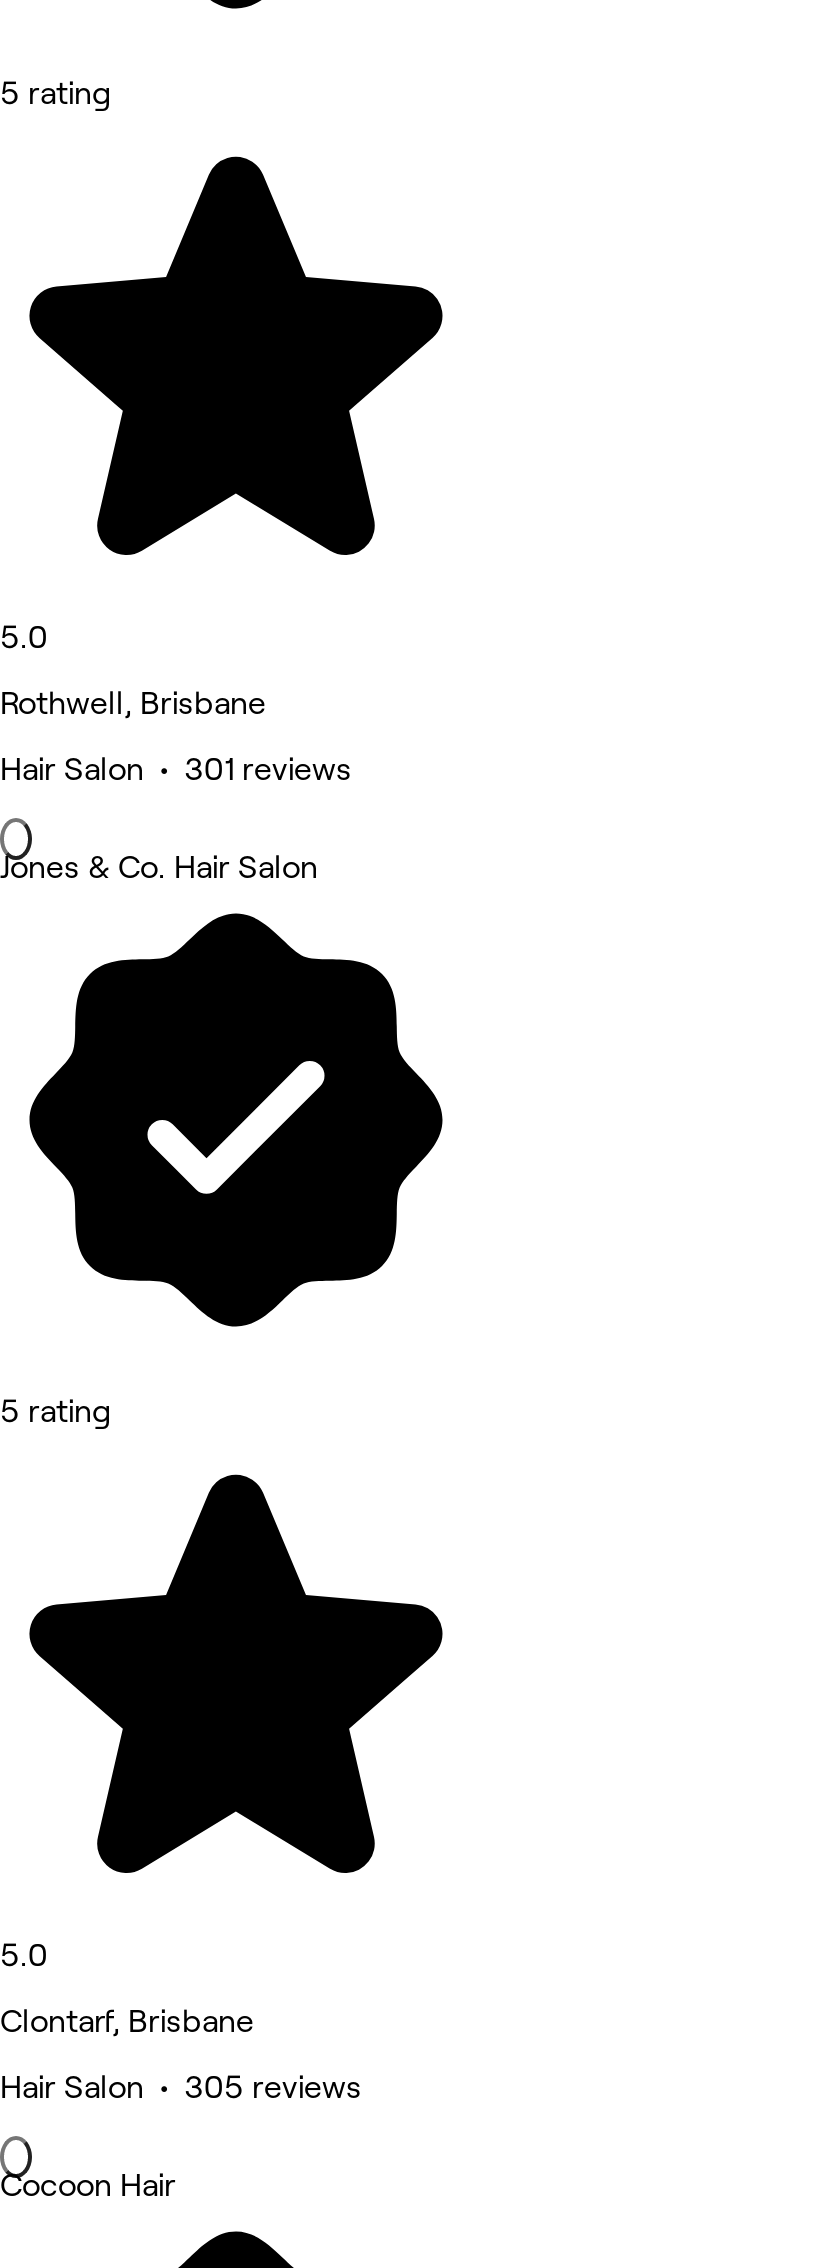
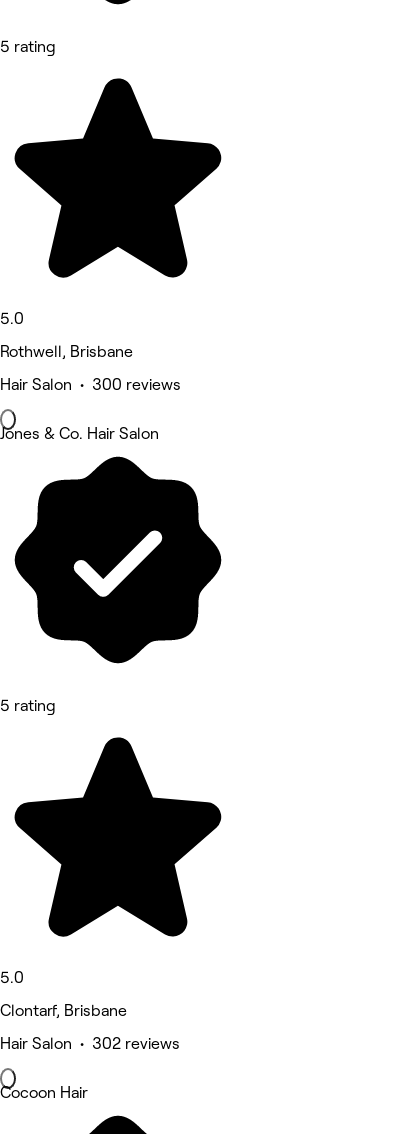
- Hair Salon • 301 reviews
+ Hair Salon • 300 reviews

- Hair Salon • 305 reviews
+ Hair Salon • 302 reviews
